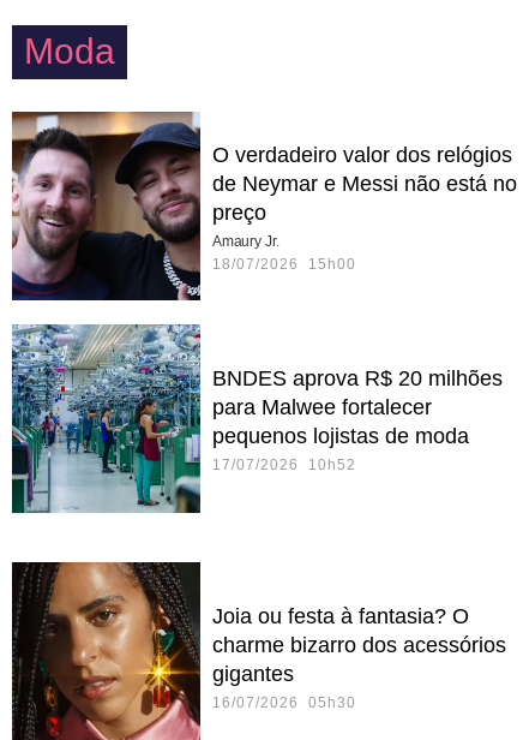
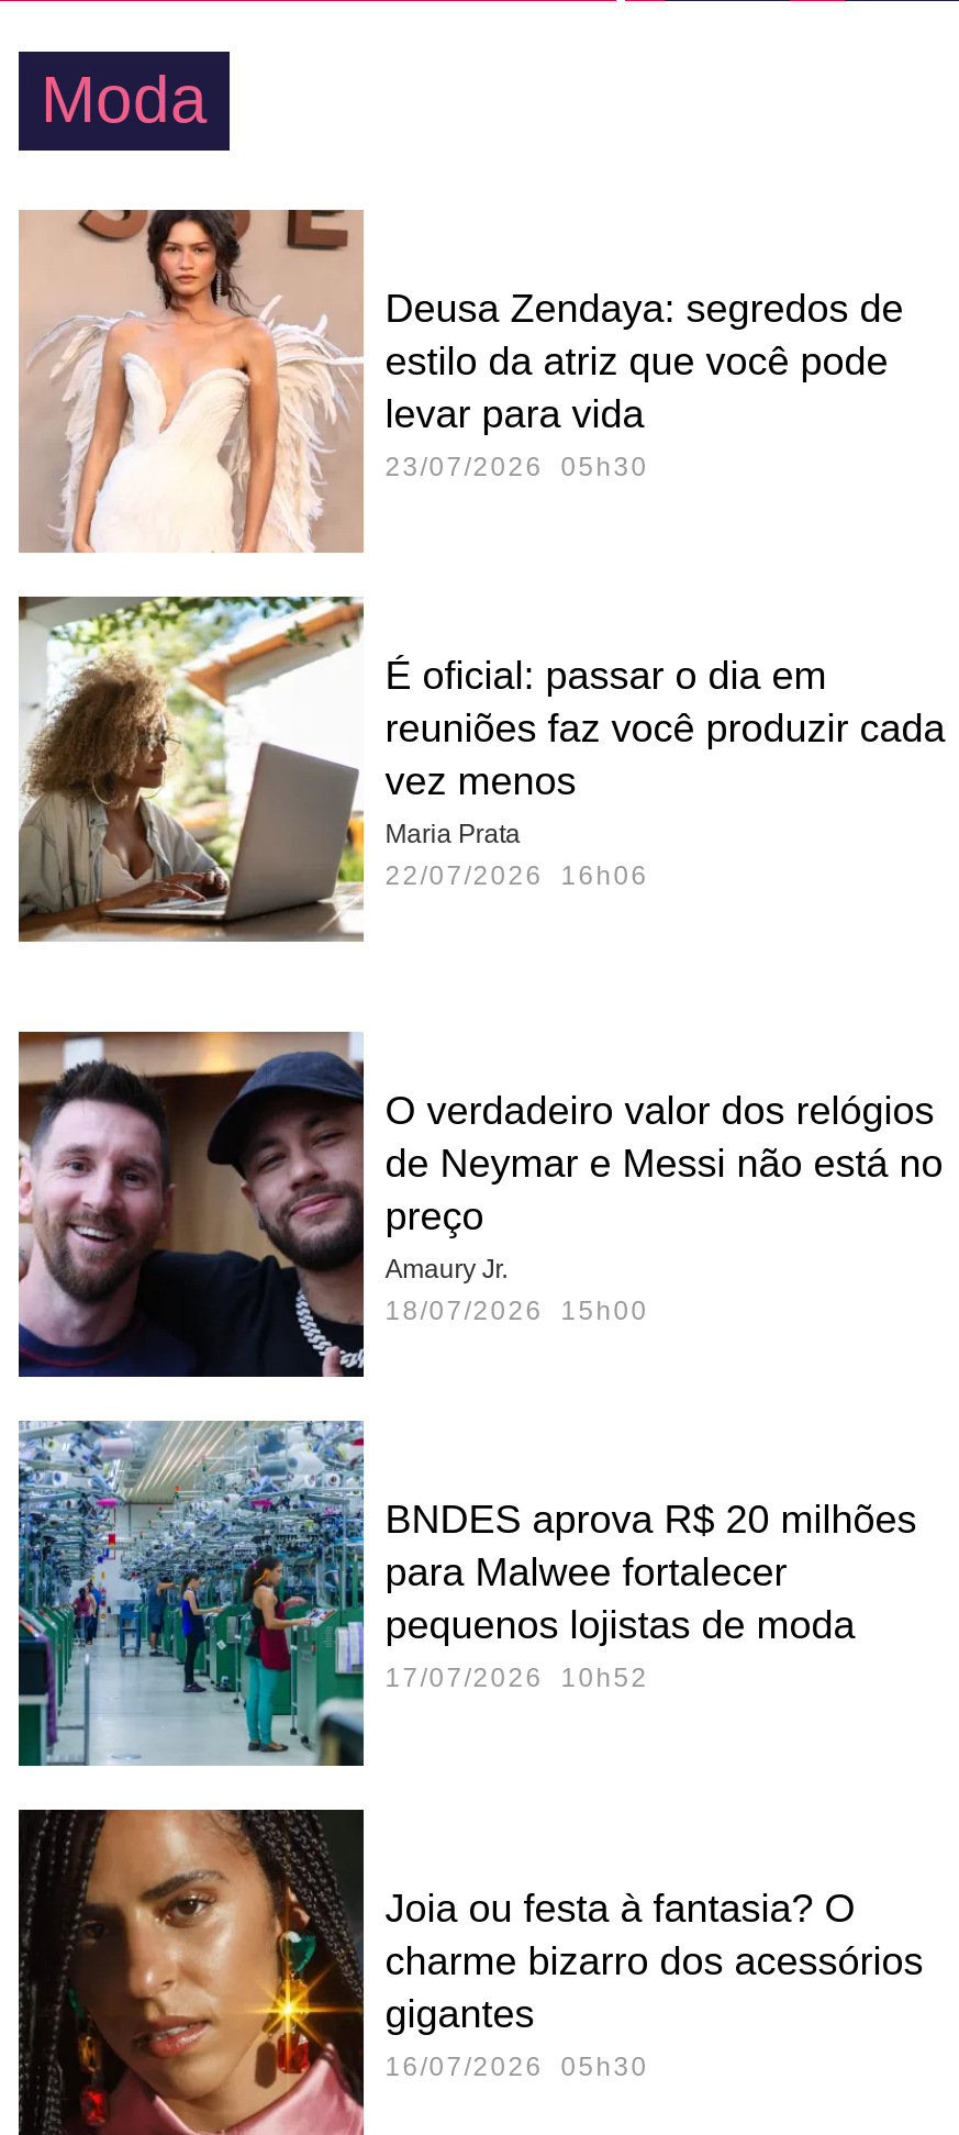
+ [image]
+ É oficial: passar o dia em
+ reuniões faz você produzir cada
+ vez menos
+ Maria Prata
+ 22/07/2026 16h06

+ [image]
+ Deusa Zendaya: segredos de
+ estilo da atriz que você pode
+ levar para vida
+ 23/07/2026 05h30

moved down: [image] | O verdadeiro valor dos relógios | de Neymar e Messi não está no | ... | pequenos lojistas de moda | 17/07/2026 10h52
